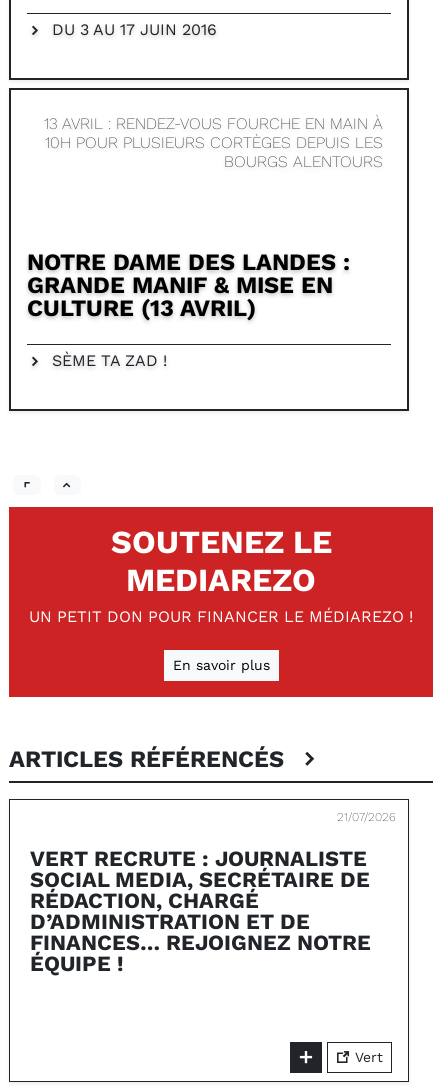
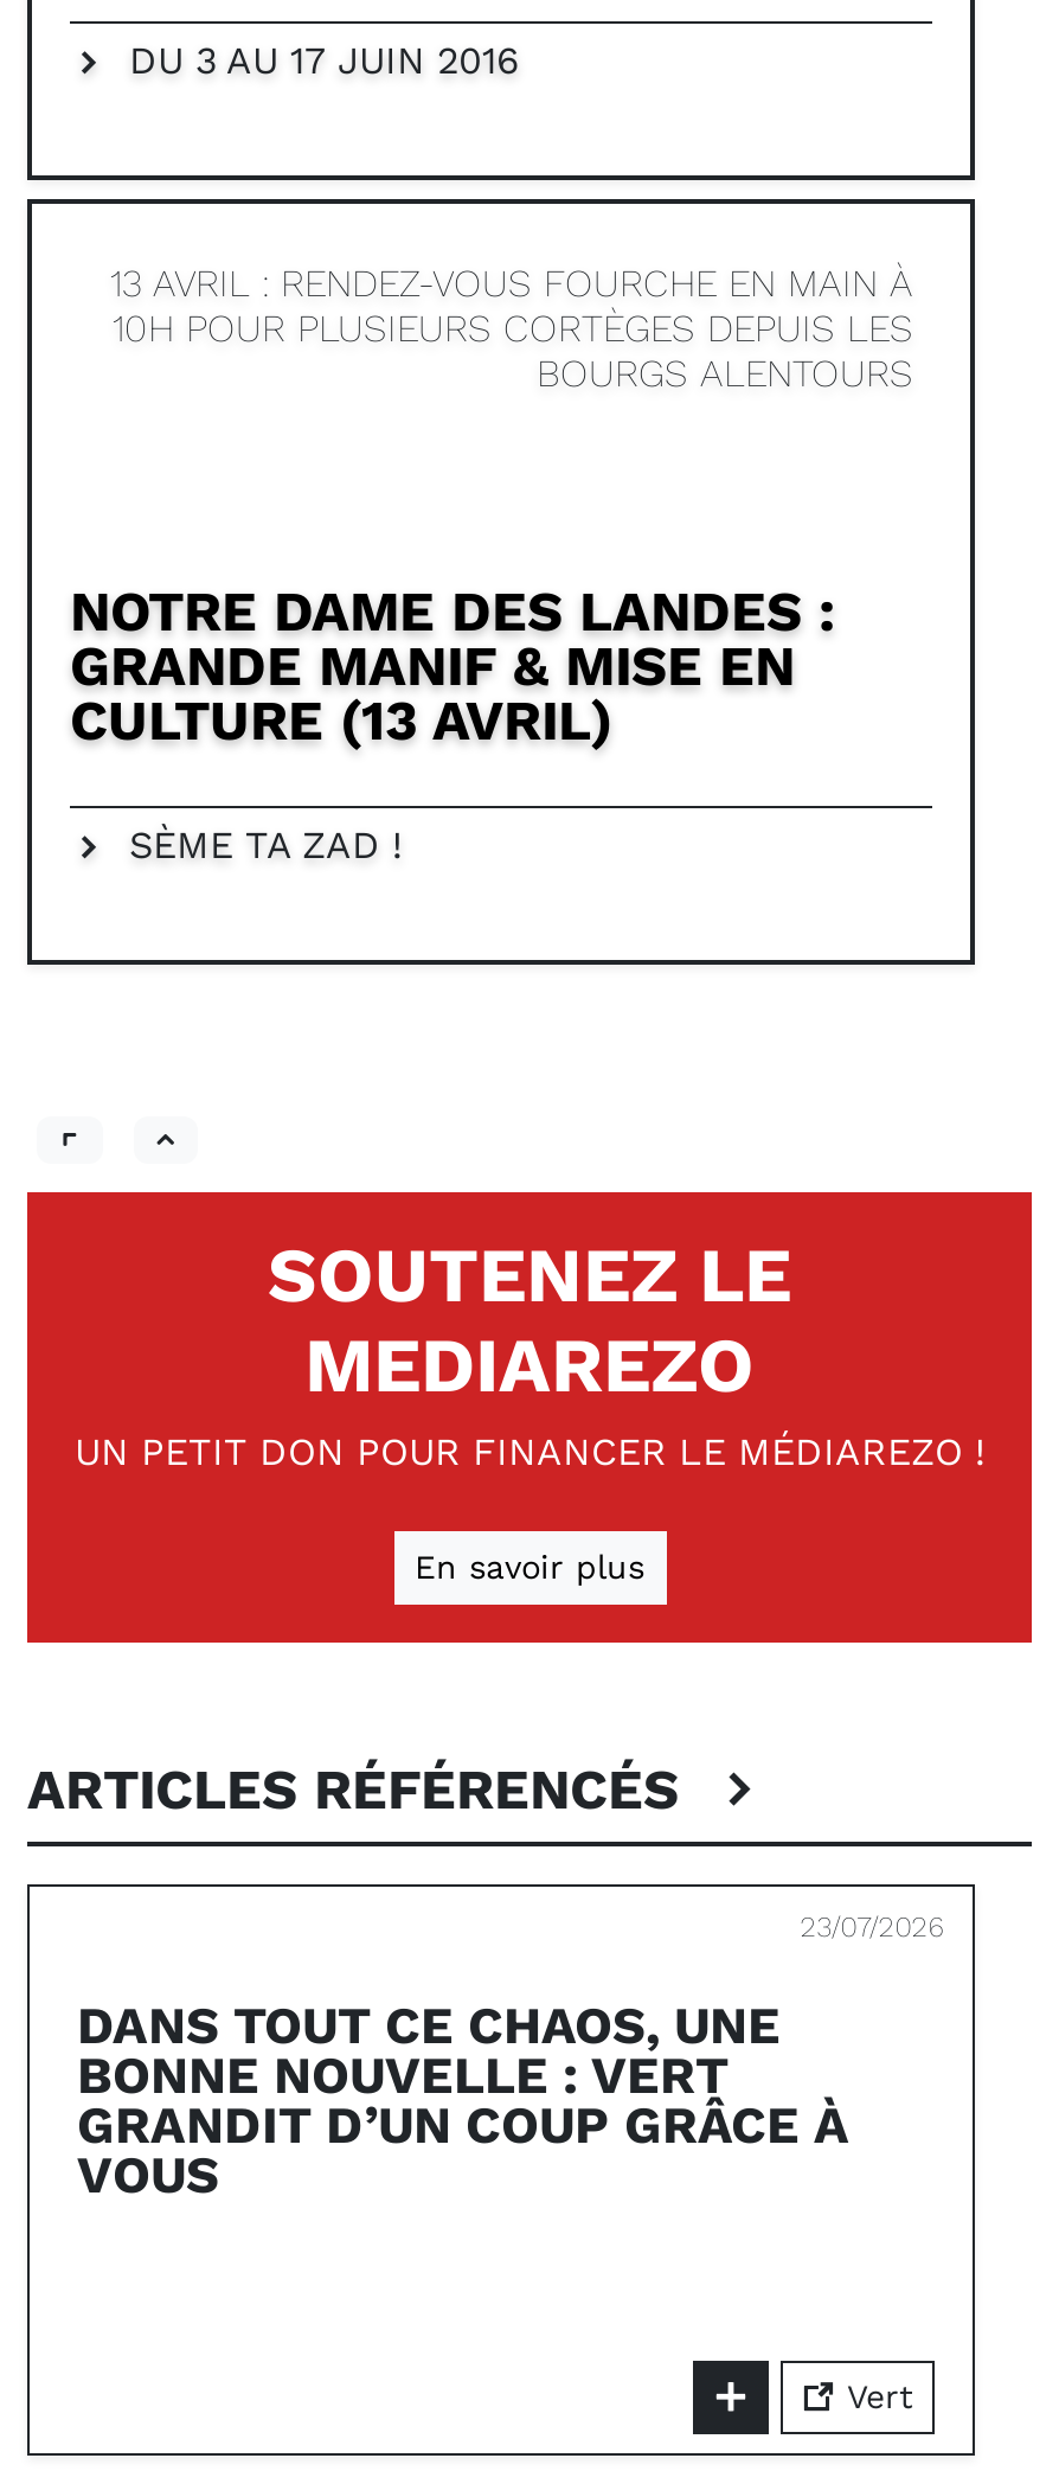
- 21/07/2026
+ 23/07/2026

- VERT RECRUTE : JOURNALISTE
- SOCIAL MEDIA, SECRÉTAIRE DE
- RÉDACTION, CHARGÉ
- D’ADMINISTRATION ET DE
- FINANCES… REJOIGNEZ NOTRE
- ÉQUIPE !
+ DANS TOUT CE CHAOS, UNE
+ BONNE NOUVELLE : VERT
+ GRANDIT D’UN COUP GRÂCE À
+ VOUS
